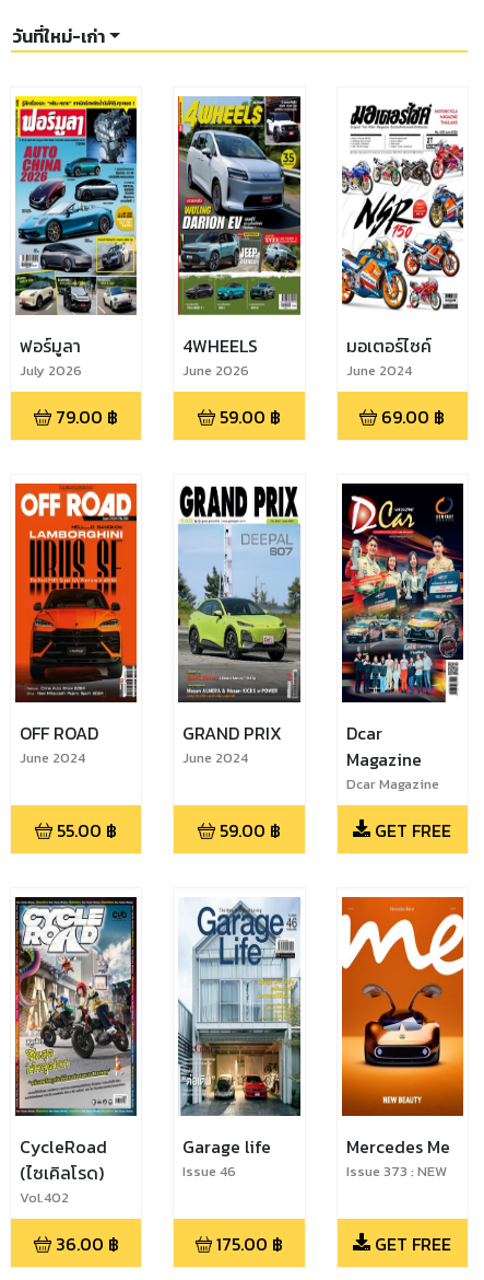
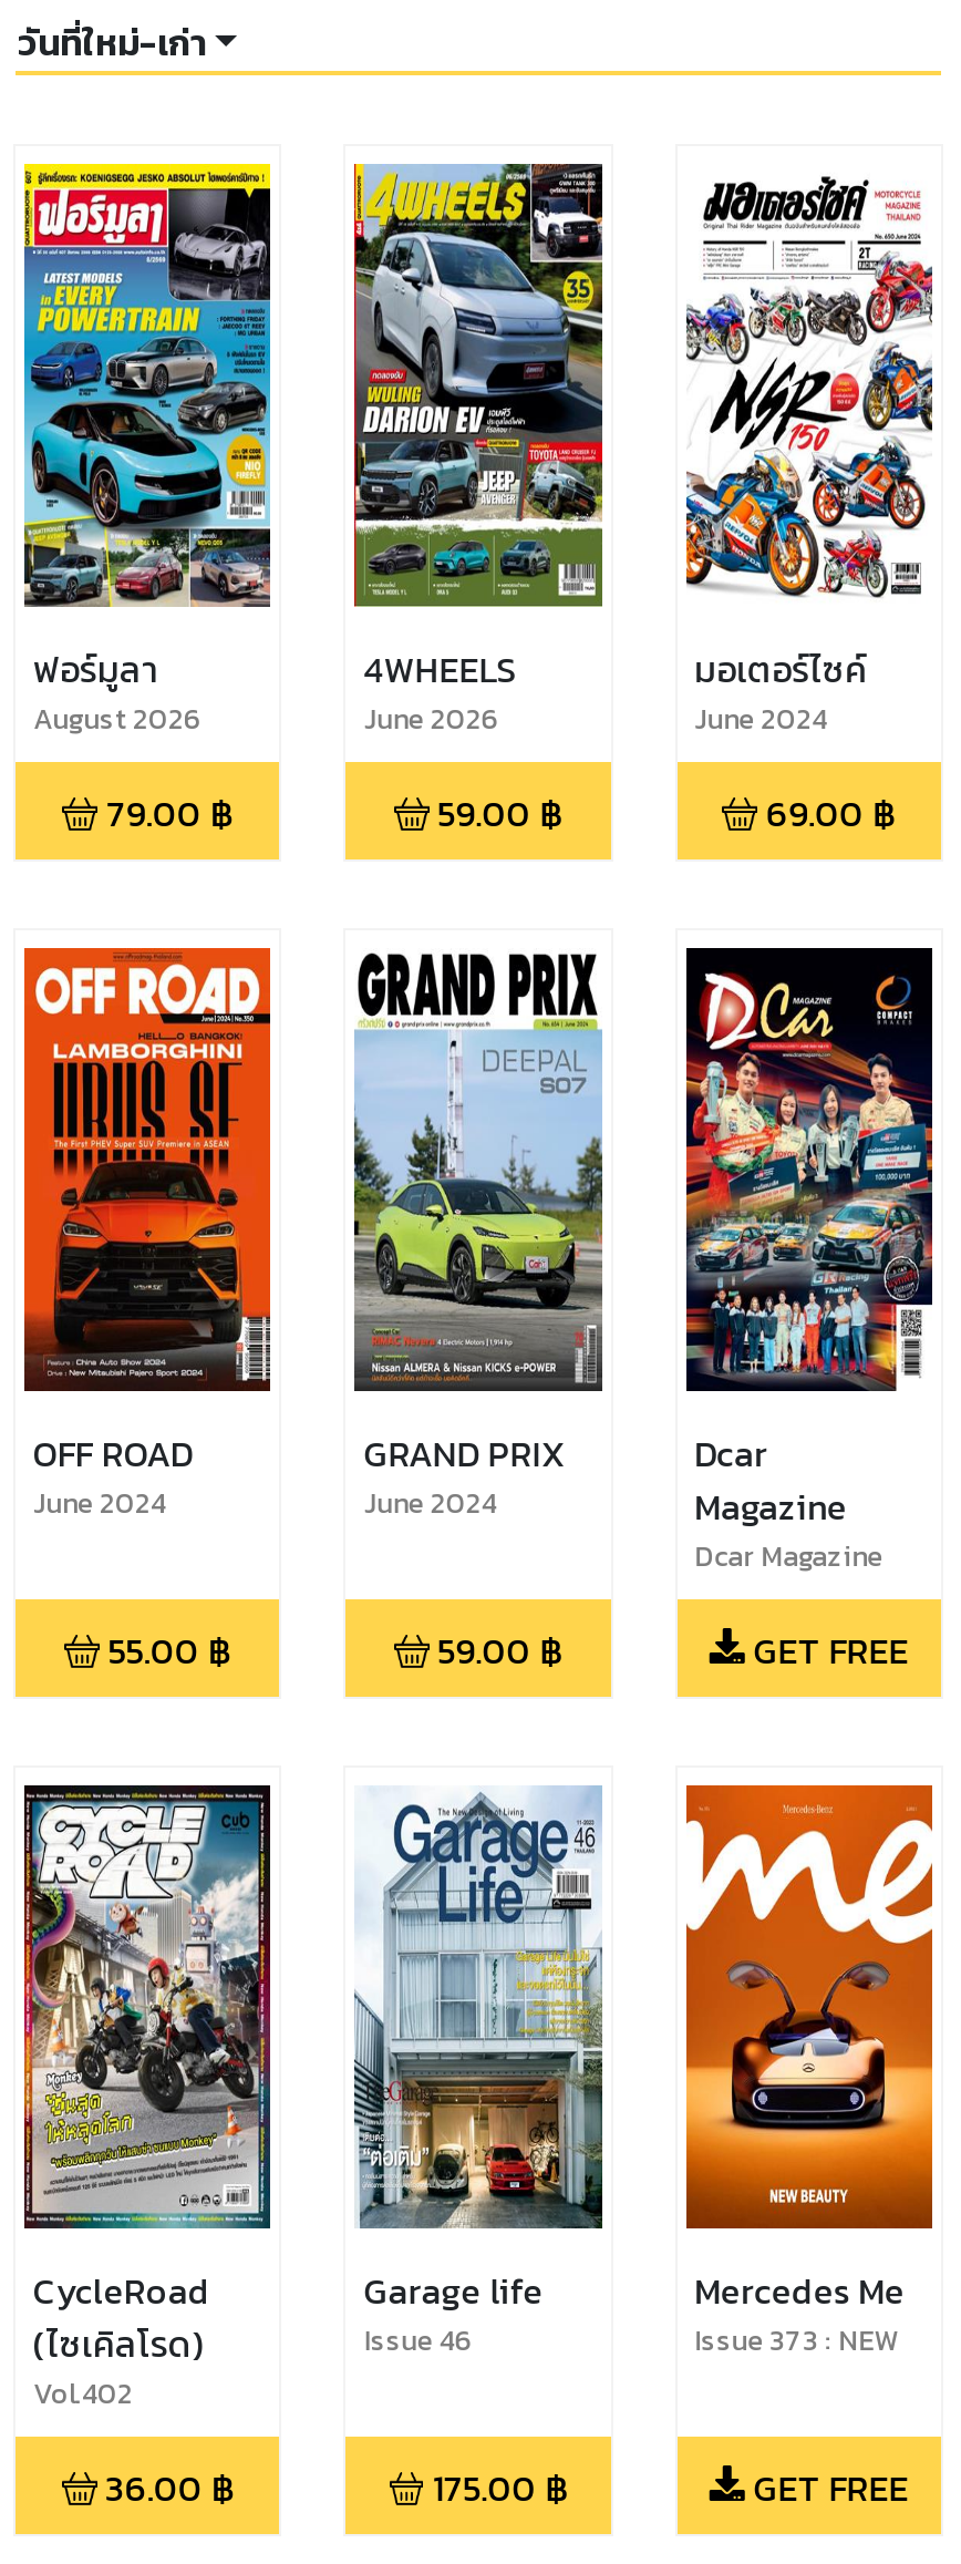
- [image]
+ [image]

- July 2026
+ August 2026
